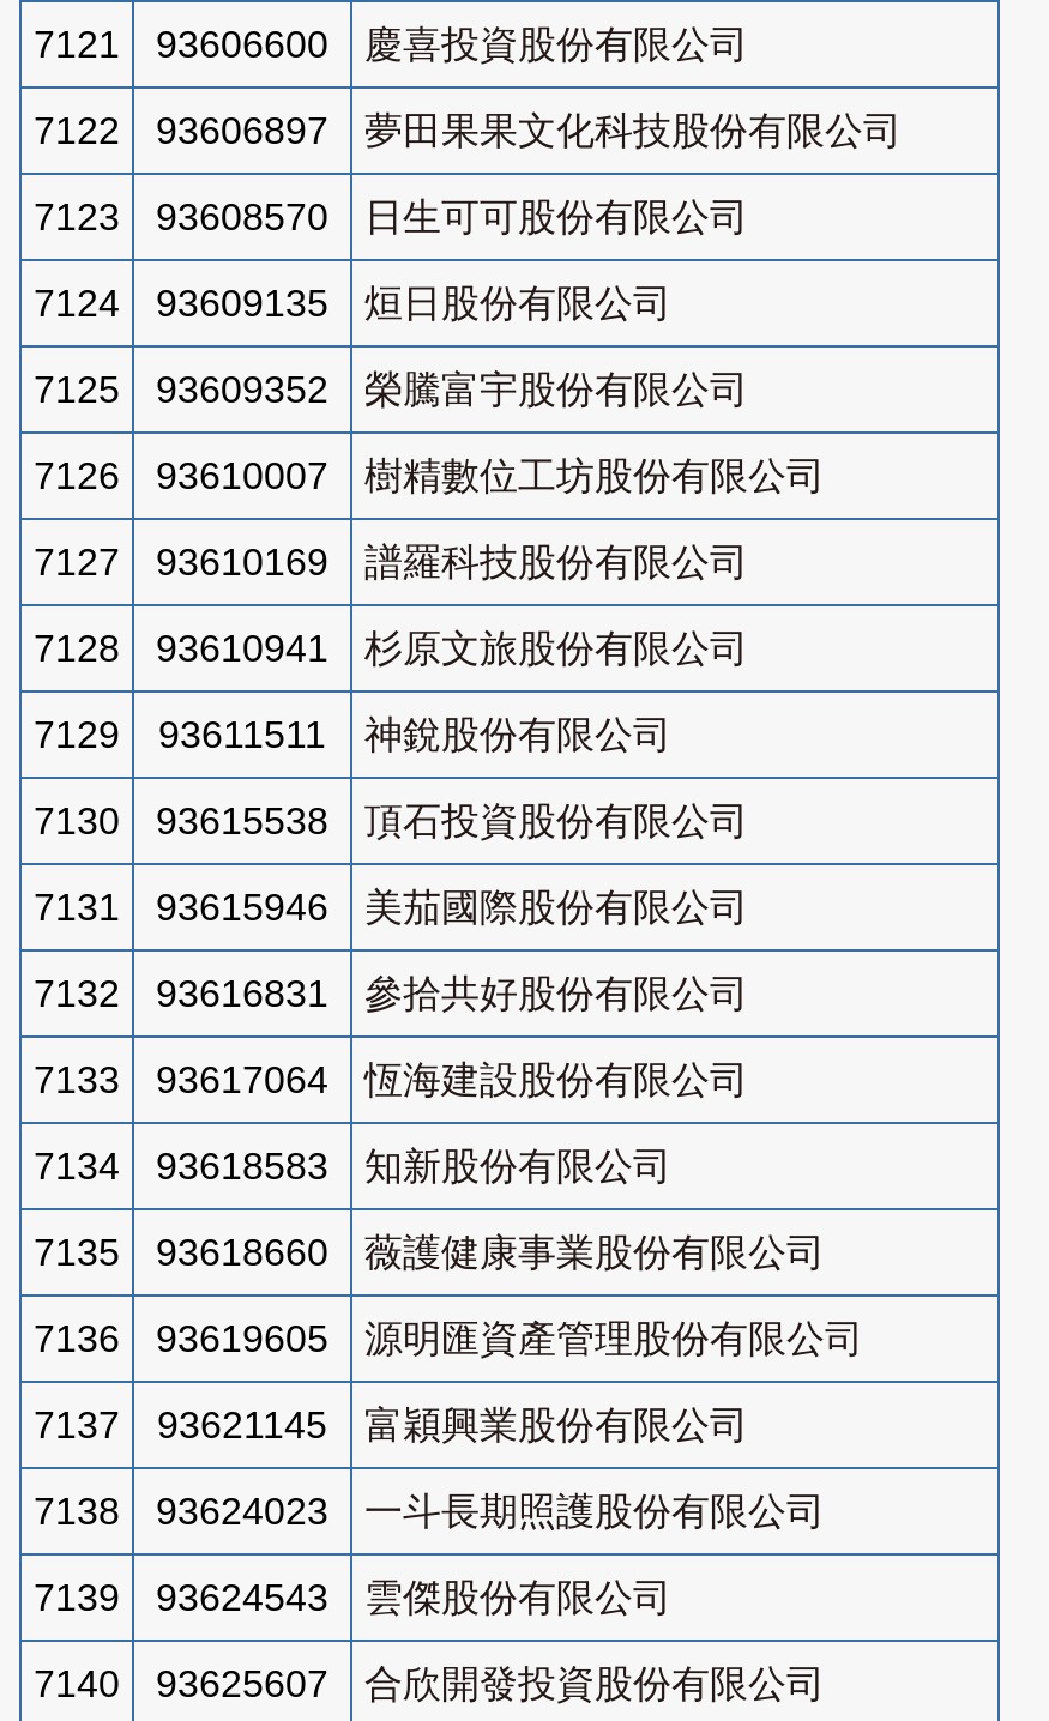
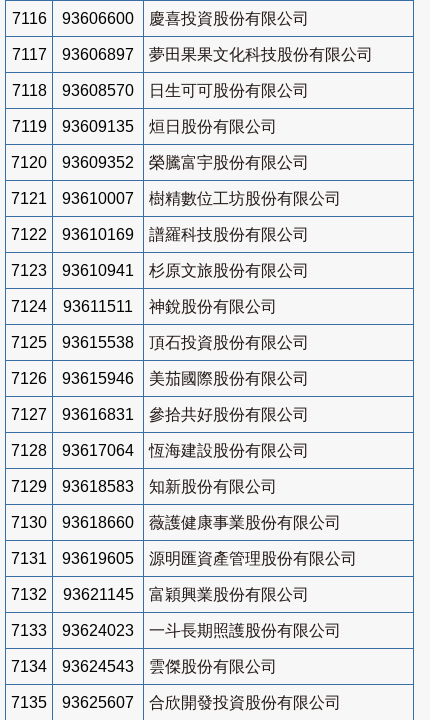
- 7121 93606600 慶喜投資股份有限公司
+ 7116 93606600 慶喜投資股份有限公司

- 7122 93606897 夢田果果文化科技股份有限公司
+ 7117 93606897 夢田果果文化科技股份有限公司

- 7123 93608570 日生可可股份有限公司
+ 7118 93608570 日生可可股份有限公司

- 7124 93609135 烜日股份有限公司
+ 7119 93609135 烜日股份有限公司

- 7125 93609352 榮騰富宇股份有限公司
+ 7120 93609352 榮騰富宇股份有限公司

- 7126 93610007 樹精數位工坊股份有限公司
+ 7121 93610007 樹精數位工坊股份有限公司

- 7127 93610169 譜羅科技股份有限公司
+ 7122 93610169 譜羅科技股份有限公司

- 7128 93610941 杉原文旅股份有限公司
+ 7123 93610941 杉原文旅股份有限公司

- 7129 93611511 神銳股份有限公司
+ 7124 93611511 神銳股份有限公司

- 7130 93615538 頂石投資股份有限公司
+ 7125 93615538 頂石投資股份有限公司

- 7131 93615946 美茄國際股份有限公司
+ 7126 93615946 美茄國際股份有限公司

- 7132 93616831 參拾共好股份有限公司
+ 7127 93616831 參拾共好股份有限公司

- 7133 93617064 恆海建設股份有限公司
+ 7128 93617064 恆海建設股份有限公司

- 7134 93618583 知新股份有限公司
+ 7129 93618583 知新股份有限公司

- 7135 93618660 薇護健康事業股份有限公司
+ 7130 93618660 薇護健康事業股份有限公司

- 7136 93619605 源明匯資產管理股份有限公司
+ 7131 93619605 源明匯資產管理股份有限公司

- 7137 93621145 富穎興業股份有限公司
+ 7132 93621145 富穎興業股份有限公司

- 7138 93624023 一斗長期照護股份有限公司
+ 7133 93624023 一斗長期照護股份有限公司

- 7139 93624543 雲傑股份有限公司
+ 7134 93624543 雲傑股份有限公司

- 7140 93625607 合欣開發投資股份有限公司
+ 7135 93625607 合欣開發投資股份有限公司
